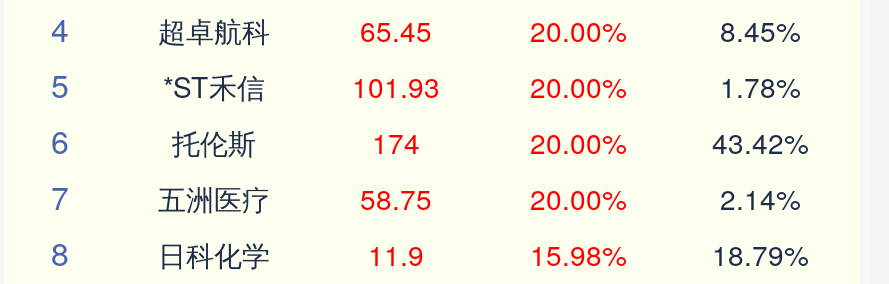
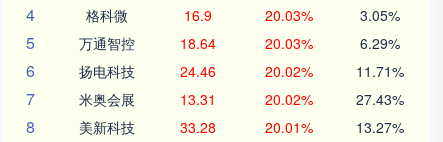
- 超卓航科
- 65.45
- 20.00%
- 8.45%
+ 格科微
+ 16.9
+ 20.03%
+ 3.05%

- *ST禾信
- 101.93
- 20.00%
- 1.78%
+ 万通智控
+ 18.64
+ 20.03%
+ 6.29%

- 托伦斯
- 174
- 20.00%
- 43.42%
+ 扬电科技
+ 24.46
+ 20.02%
+ 11.71%

- 五洲医疗
- 58.75
- 20.00%
- 2.14%
+ 米奥会展
+ 13.31
+ 20.02%
+ 27.43%

- 日科化学
- 11.9
- 15.98%
- 18.79%
+ 美新科技
+ 33.28
+ 20.01%
+ 13.27%
